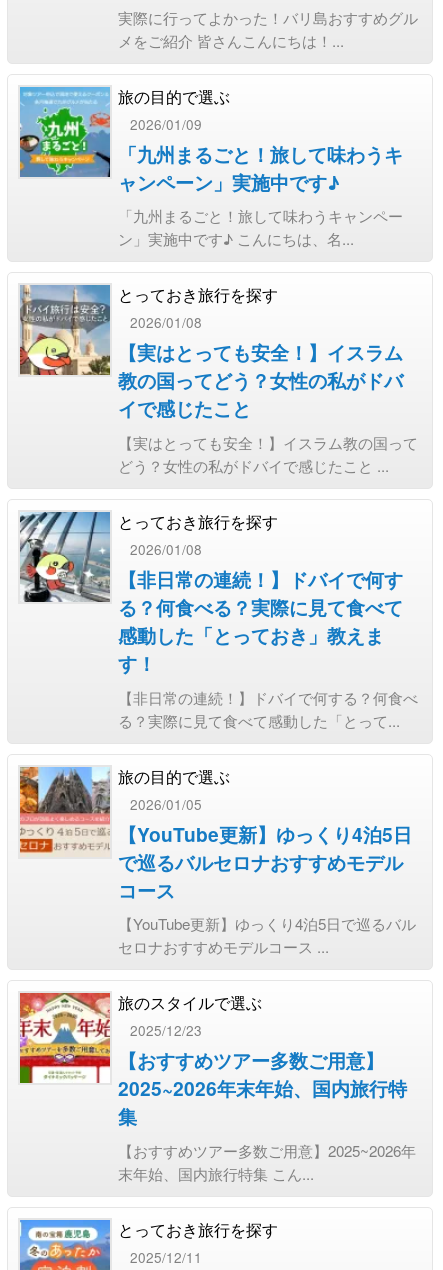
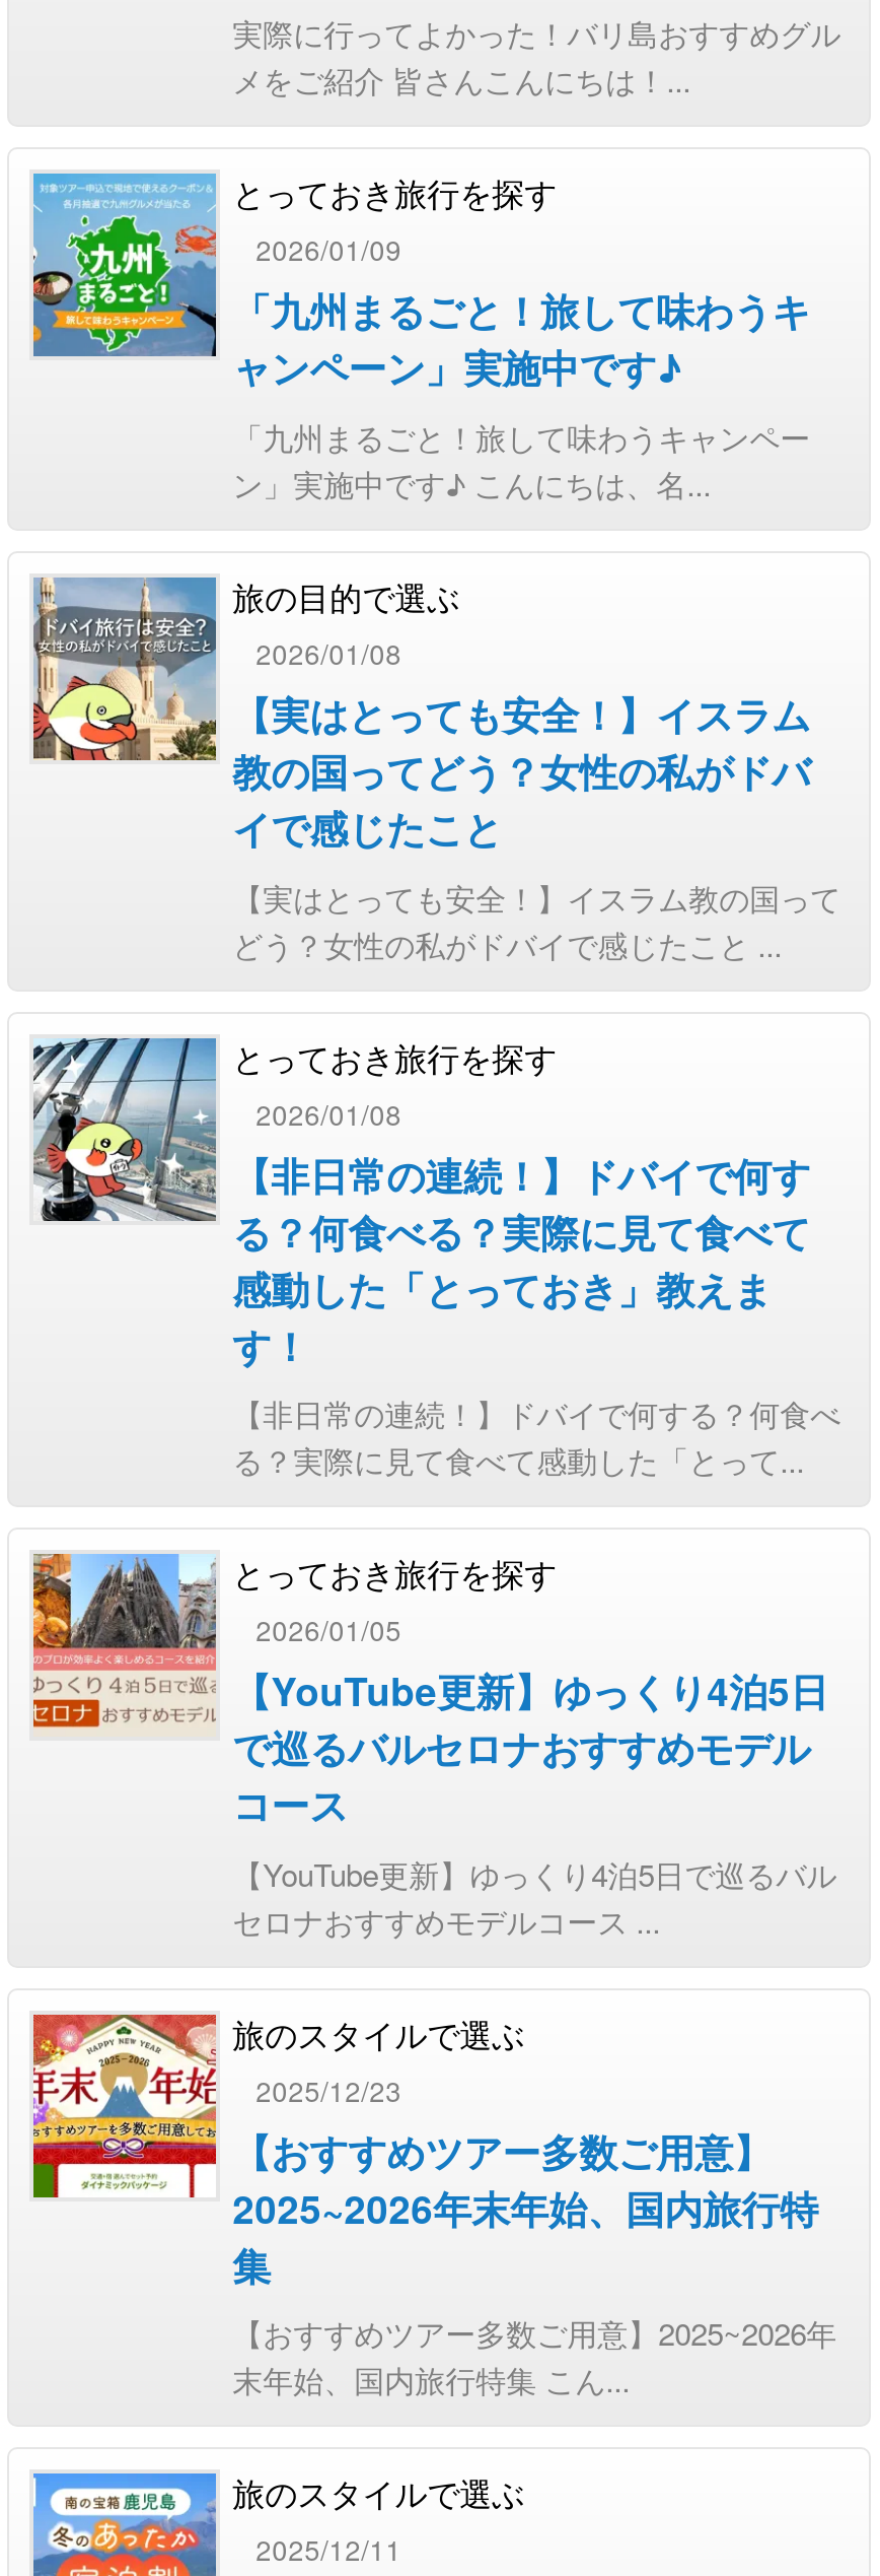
- 旅の目的で選ぶ
+ とっておき旅行を探す

- とっておき旅行を探す
+ 旅の目的で選ぶ

- 旅の目的で選ぶ
+ とっておき旅行を探す

- とっておき旅行を探す
+ 旅のスタイルで選ぶ
